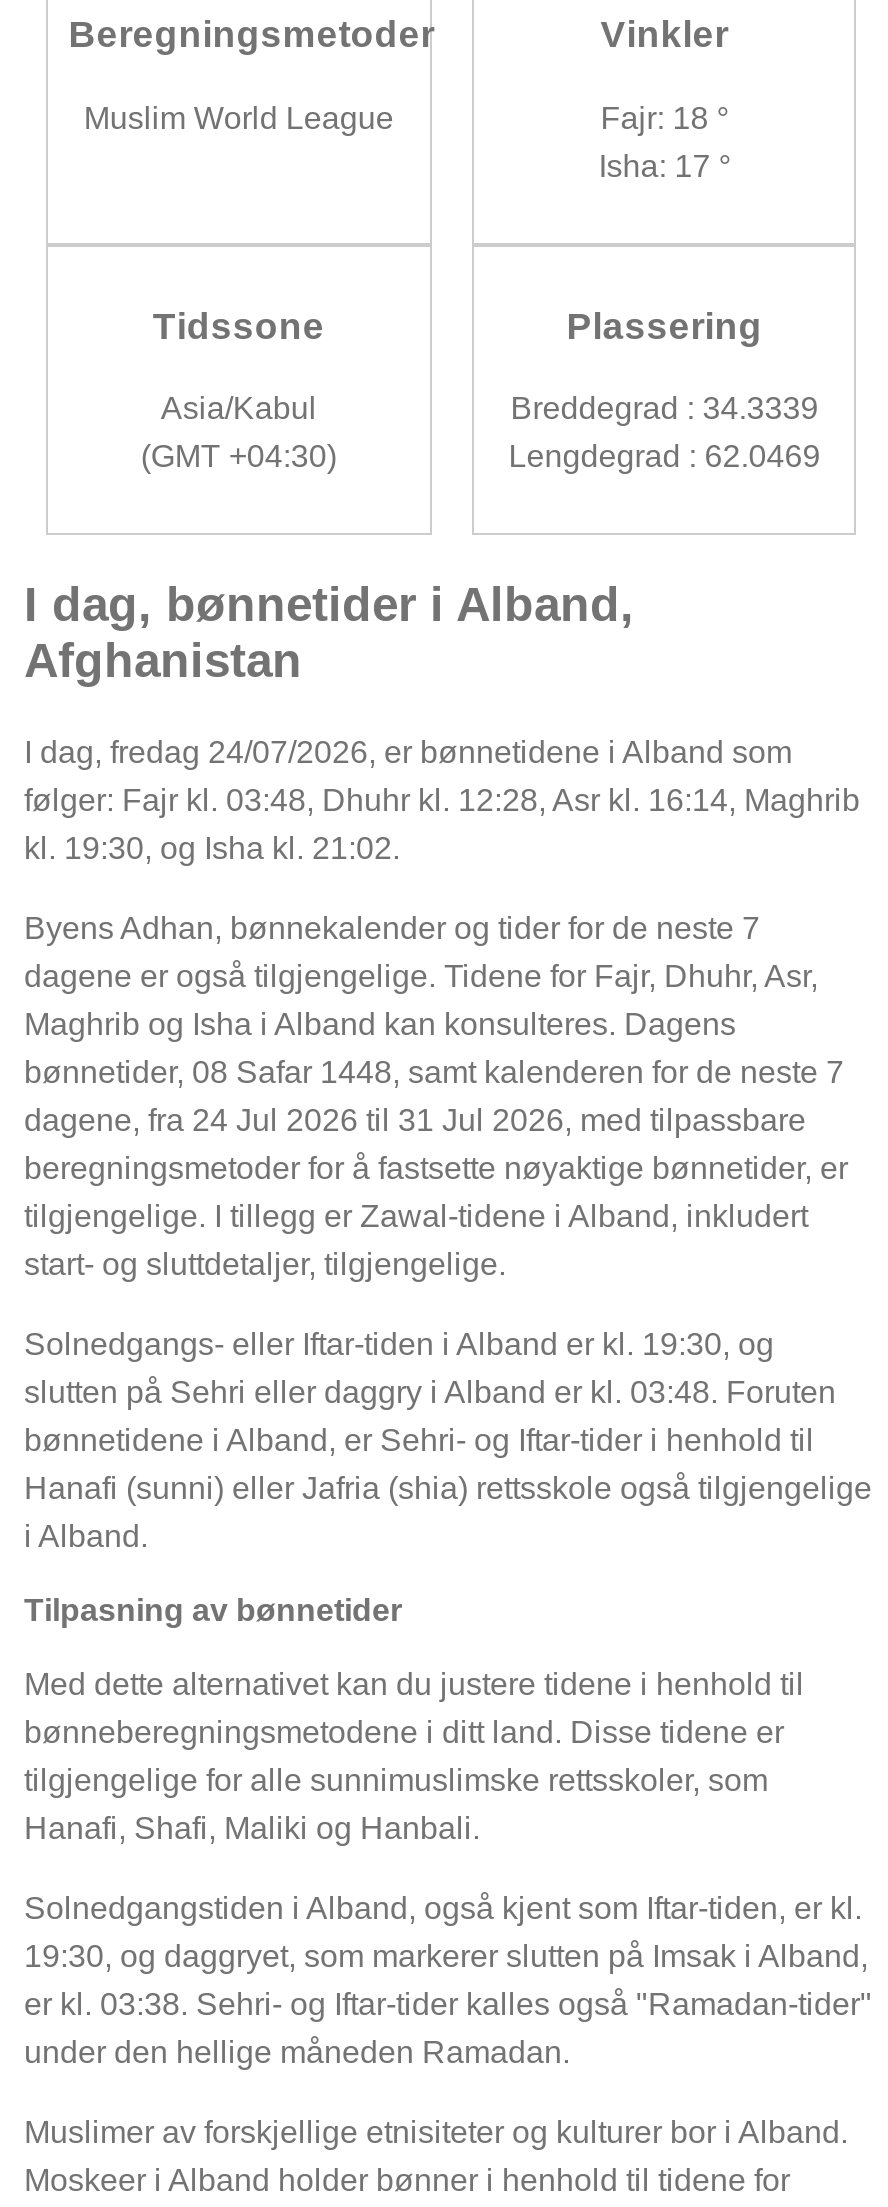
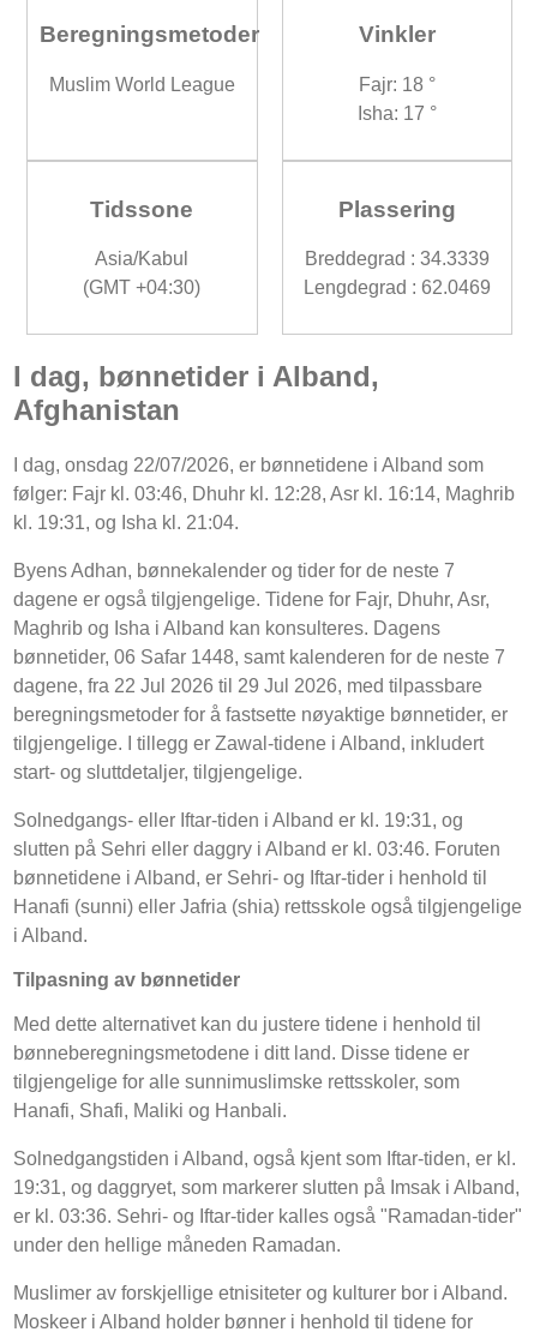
- I dag, fredag 24/07/2026, er bønnetidene i Alband som
+ I dag, onsdag 22/07/2026, er bønnetidene i Alband som

- følger: Fajr kl. 03:48, Dhuhr kl. 12:28, Asr kl. 16:14, Maghrib
+ følger: Fajr kl. 03:46, Dhuhr kl. 12:28, Asr kl. 16:14, Maghrib

- kl. 19:30, og Isha kl. 21:02.
+ kl. 19:31, og Isha kl. 21:04.

- bønnetider, 08 Safar 1448, samt kalenderen for de neste 7
+ bønnetider, 06 Safar 1448, samt kalenderen for de neste 7

- dagene, fra 24 Jul 2026 til 31 Jul 2026, med tilpassbare
+ dagene, fra 22 Jul 2026 til 29 Jul 2026, med tilpassbare

- Solnedgangs- eller Iftar-tiden i Alband er kl. 19:30, og
+ Solnedgangs- eller Iftar-tiden i Alband er kl. 19:31, og

- slutten på Sehri eller daggry i Alband er kl. 03:48. Foruten
+ slutten på Sehri eller daggry i Alband er kl. 03:46. Foruten

- 19:30, og daggryet, som markerer slutten på Imsak i Alband,
+ 19:31, og daggryet, som markerer slutten på Imsak i Alband,

- er kl. 03:38. Sehri- og Iftar-tider kalles også "Ramadan-tider"
+ er kl. 03:36. Sehri- og Iftar-tider kalles også "Ramadan-tider"
